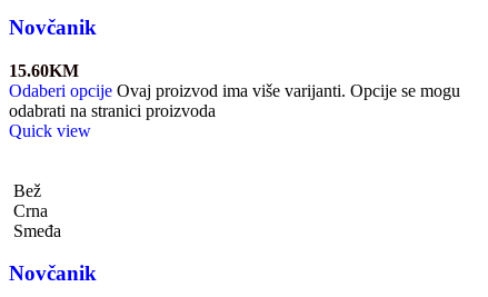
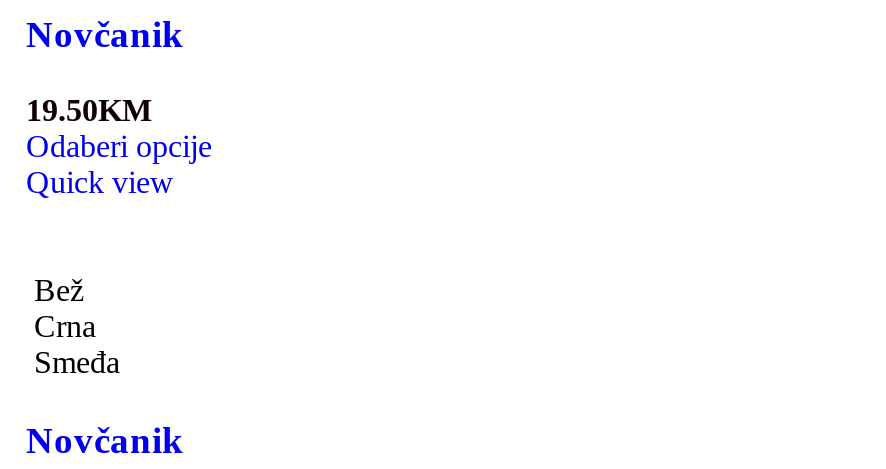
- 15.60KM
- Odaberi opcije Ovaj proizvod ima više varijanti. Opcije se mogu
- odabrati na stranici proizvoda
+ 19.50KM
+ Odaberi opcije
